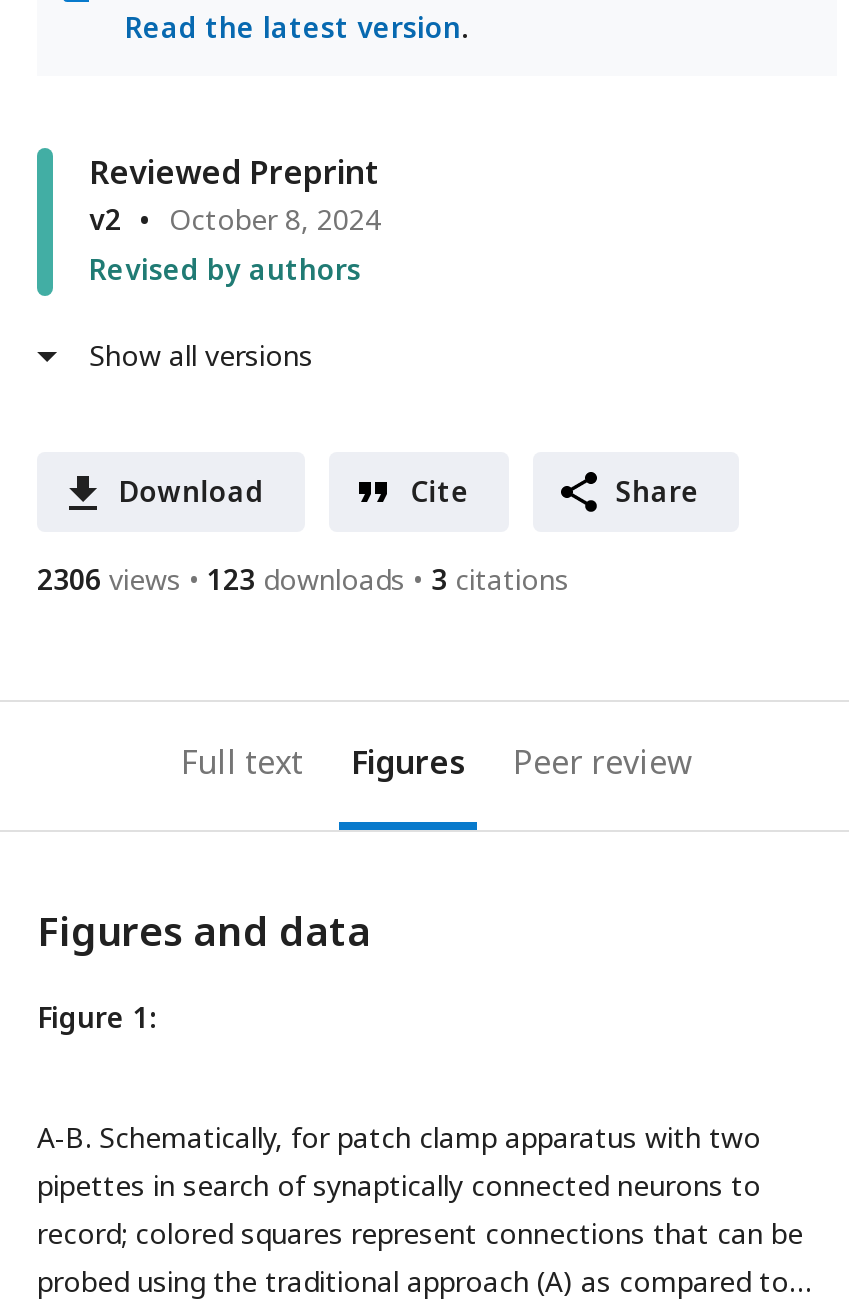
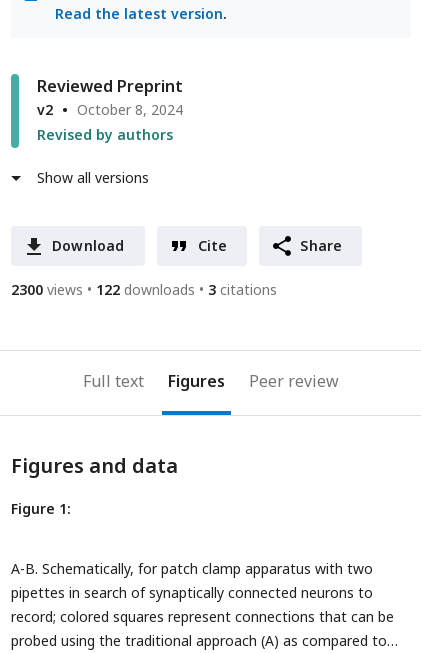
- 2306 views
+ 2300 views

- 123 downloads
+ 122 downloads
